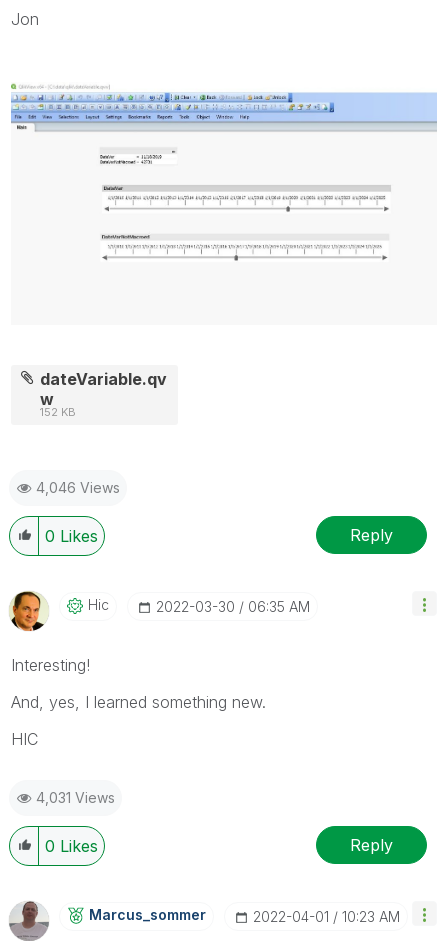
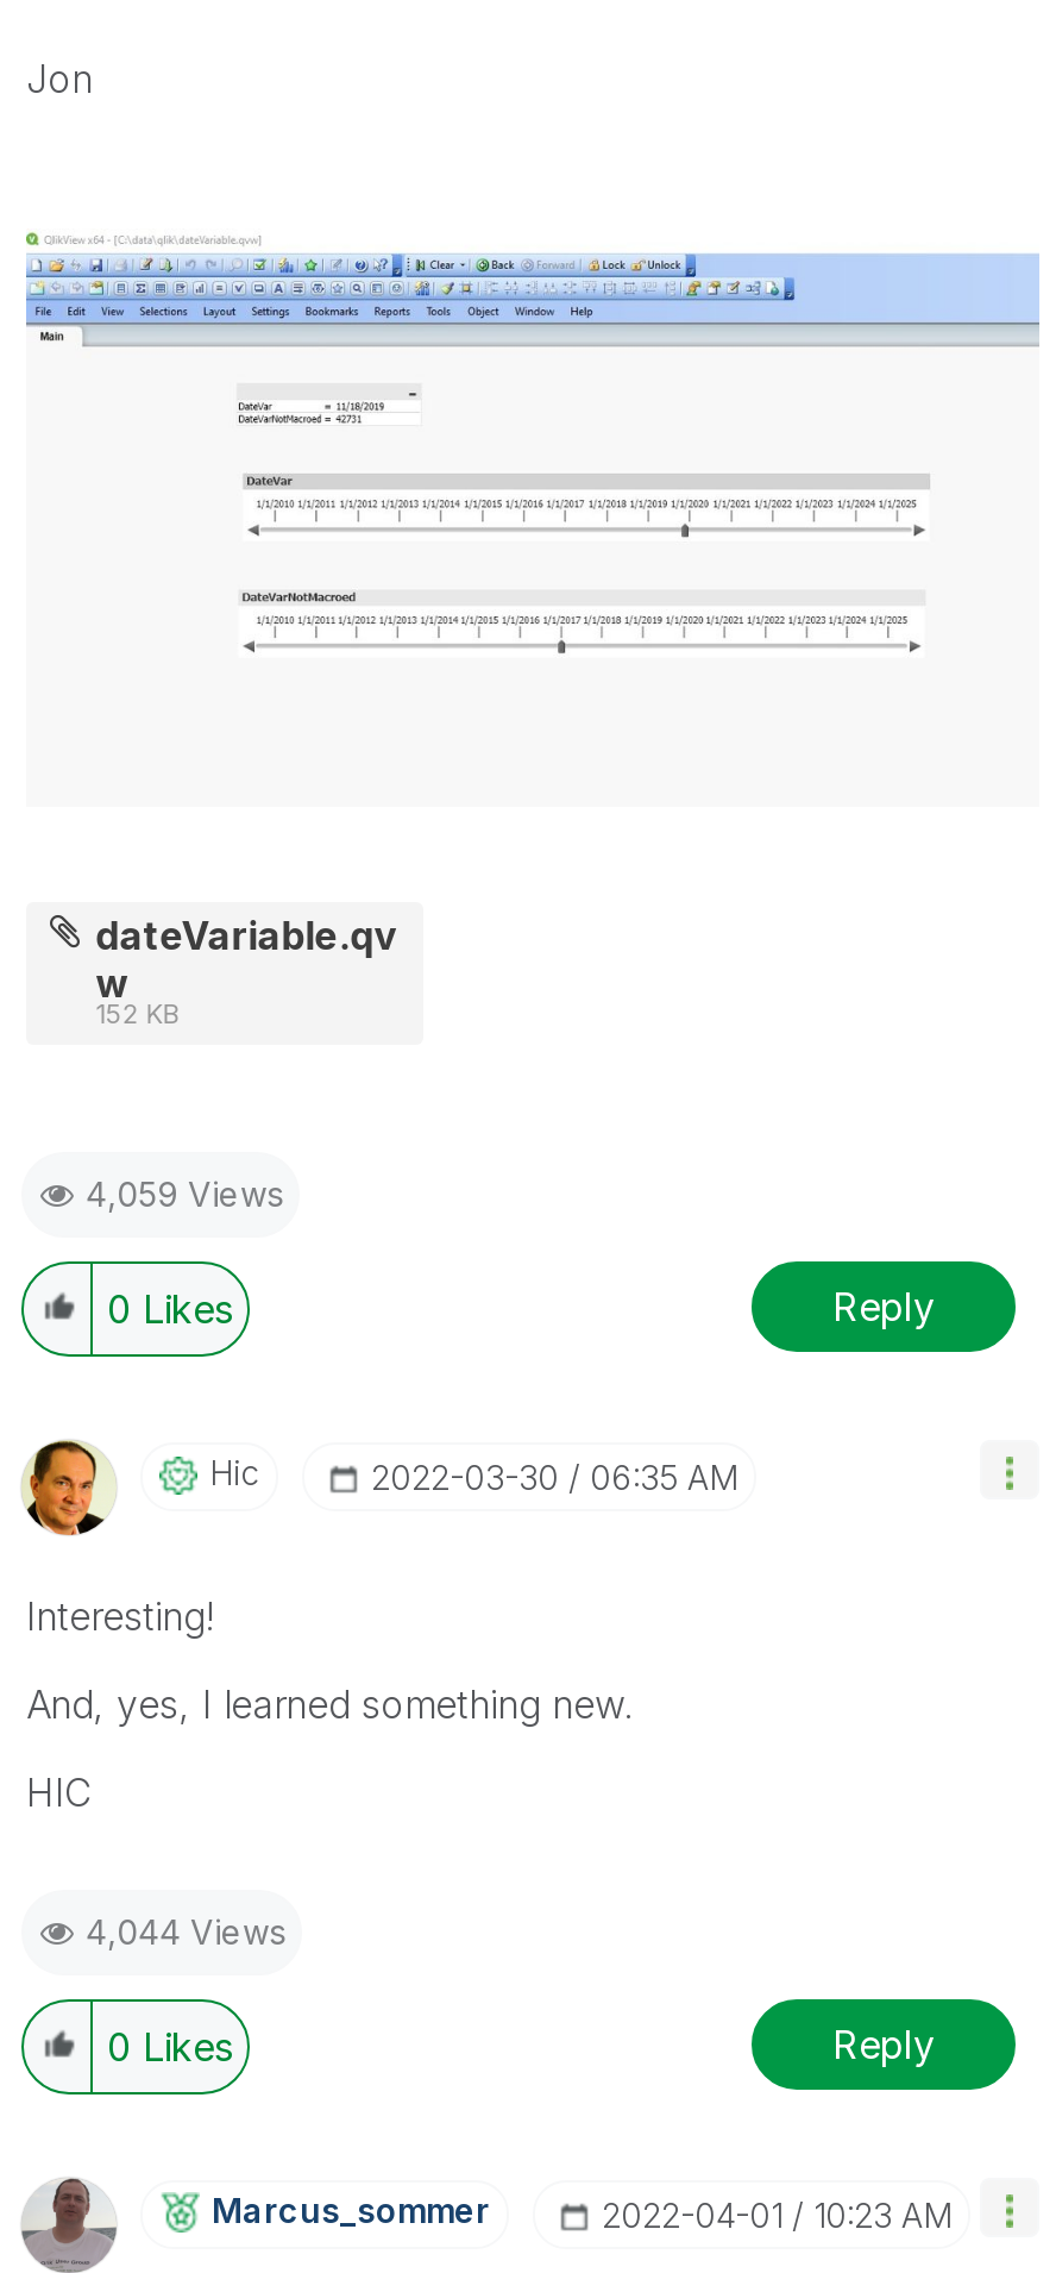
- 4,046 Views
+ 4,059 Views

- 4,031 Views
+ 4,044 Views
